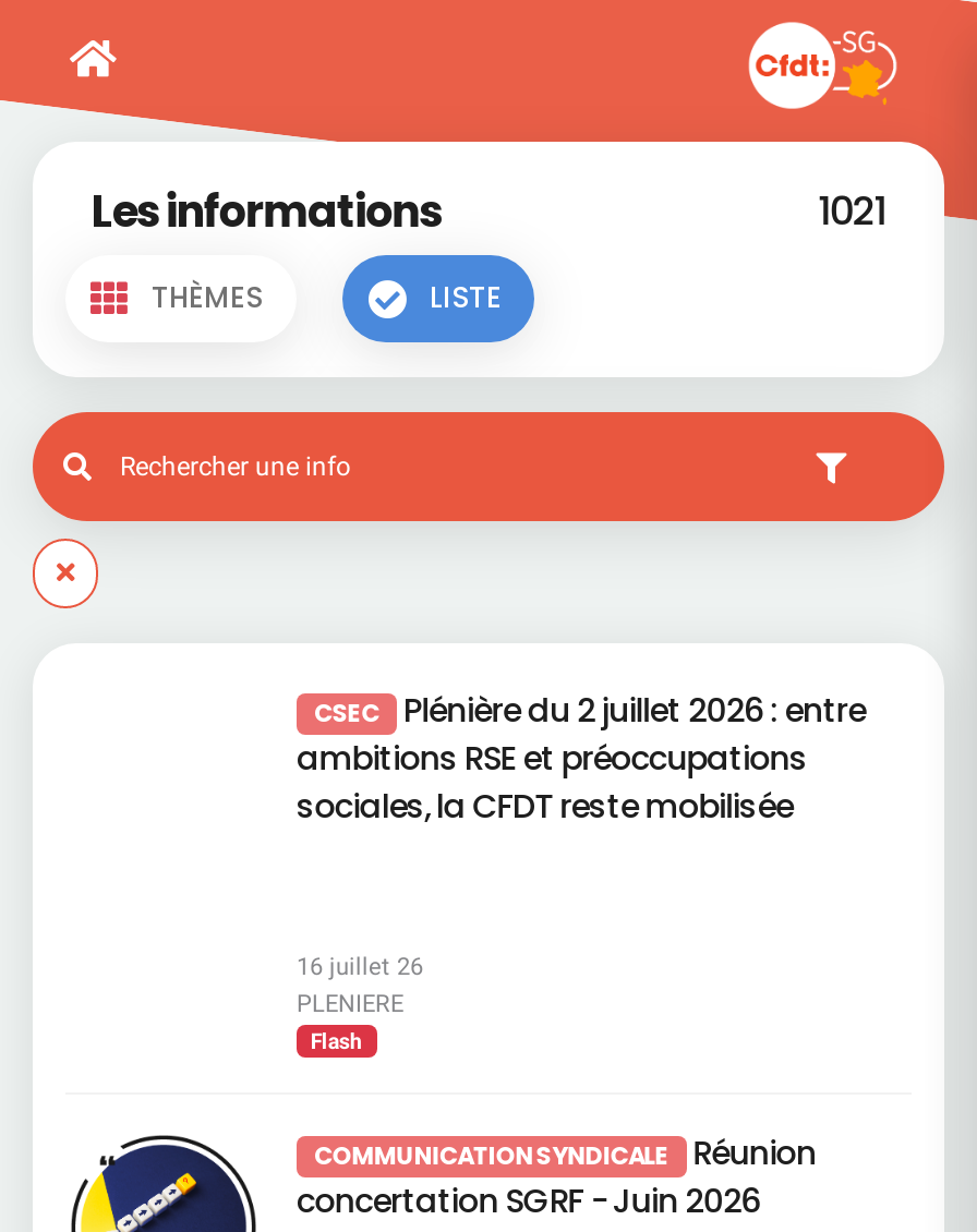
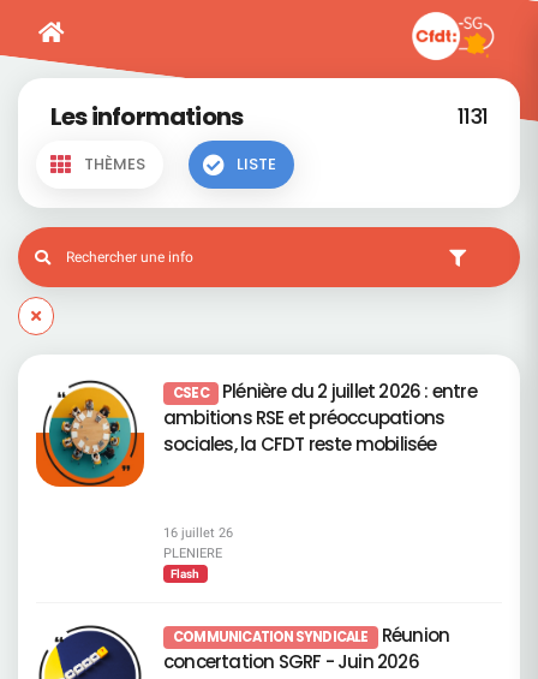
- 1021
+ 1131

+ [image]
